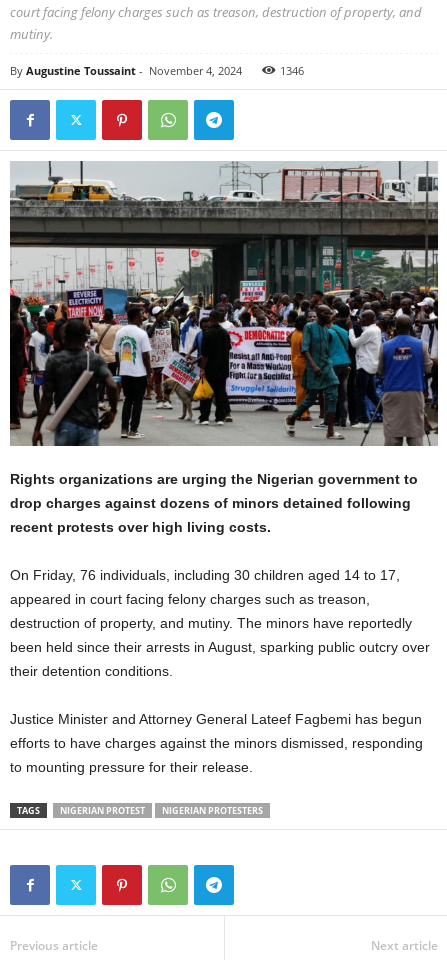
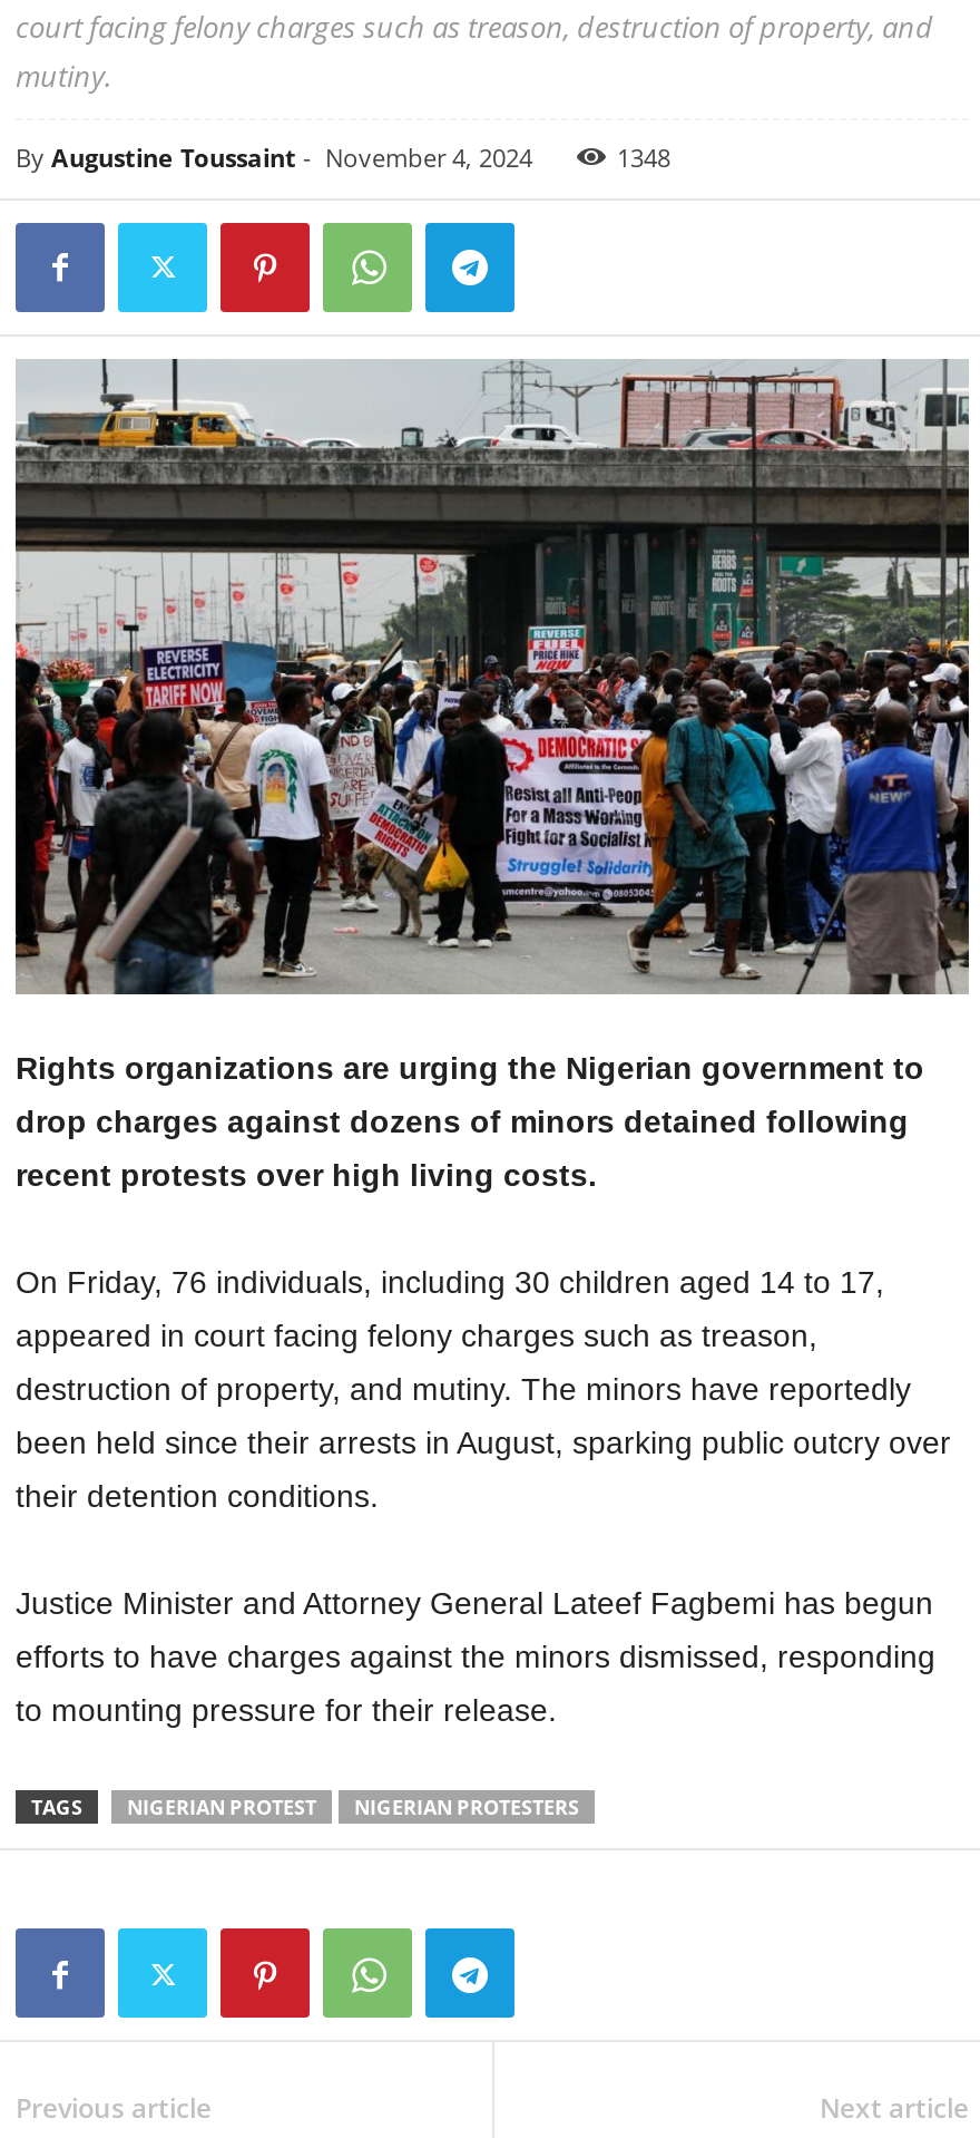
- 1346
+ 1348
